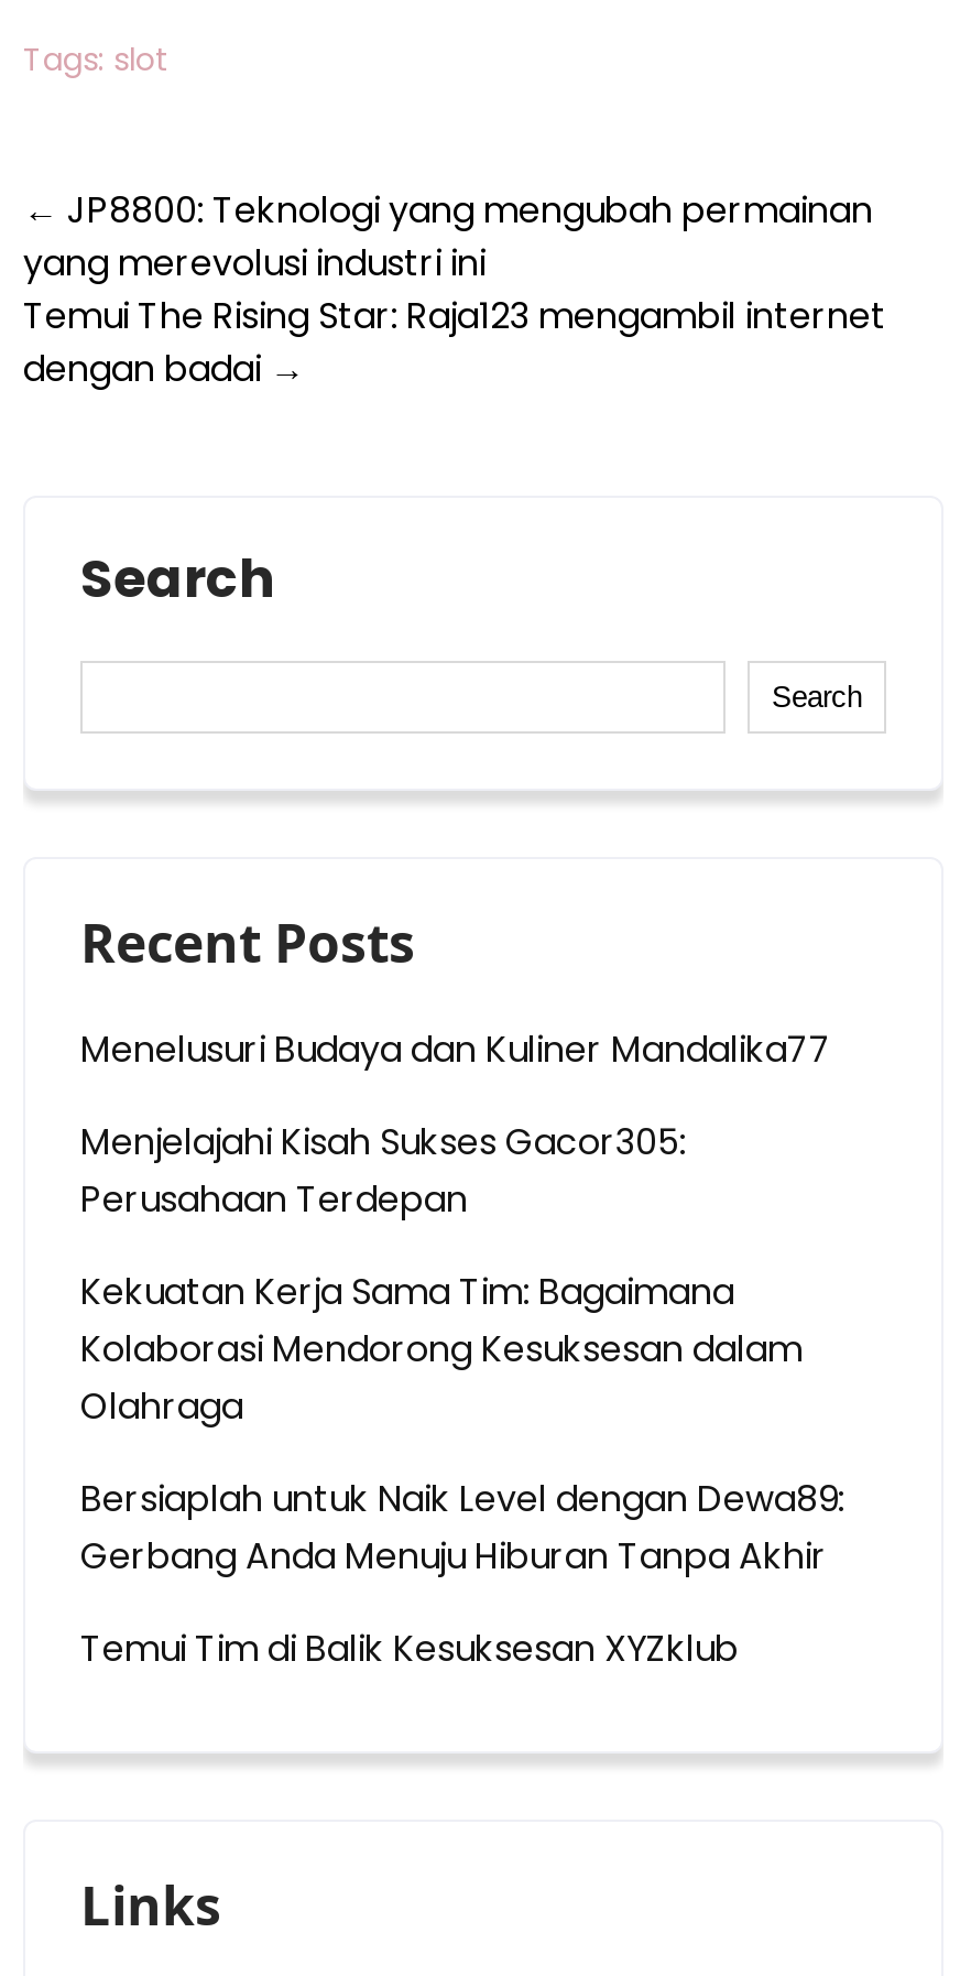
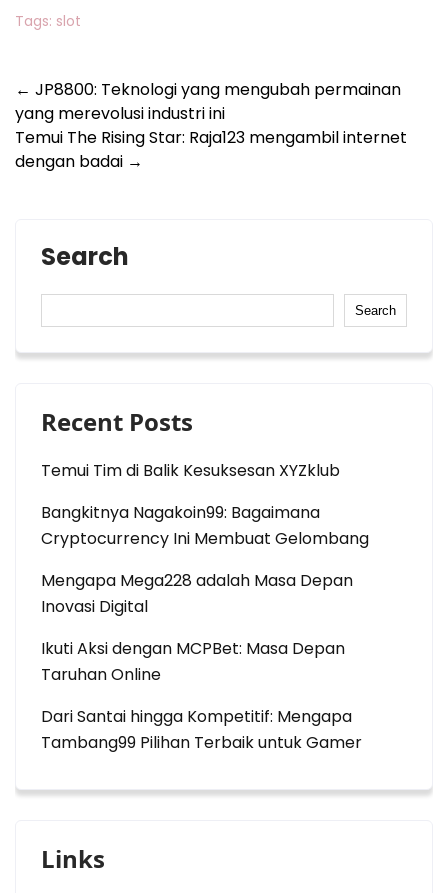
- Menelusuri Budaya dan Kuliner Mandalika77
- Menjelajahi Kisah Sukses Gacor305:
- Perusahaan Terdepan
- Kekuatan Kerja Sama Tim: Bagaimana
- Kolaborasi Mendorong Kesuksesan dalam
- Olahraga
- Bersiaplah untuk Naik Level dengan Dewa89:
- Gerbang Anda Menuju Hiburan Tanpa Akhir

moved up: Temui Tim di Balik Kesuksesan XYZklub

+ Bangkitnya Nagakoin99: Bagaimana
+ Cryptocurrency Ini Membuat Gelombang
+ Mengapa Mega228 adalah Masa Depan
+ Inovasi Digital
+ Ikuti Aksi dengan MCPBet: Masa Depan
+ Taruhan Online
+ Dari Santai hingga Kompetitif: Mengapa
+ Tambang99 Pilihan Terbaik untuk Gamer
